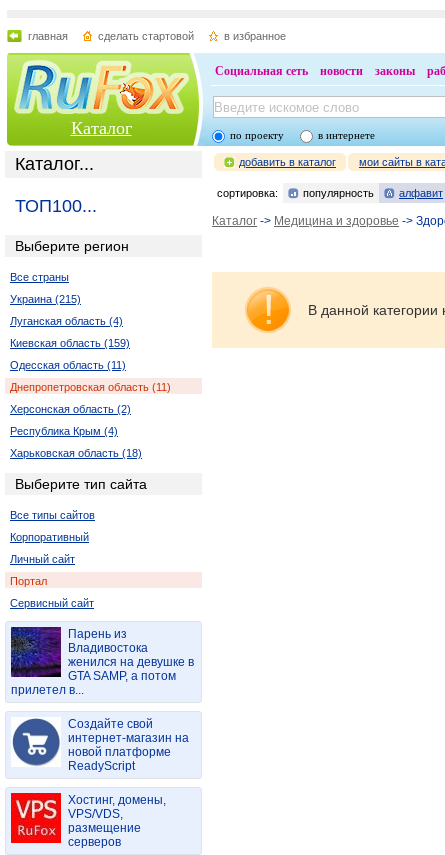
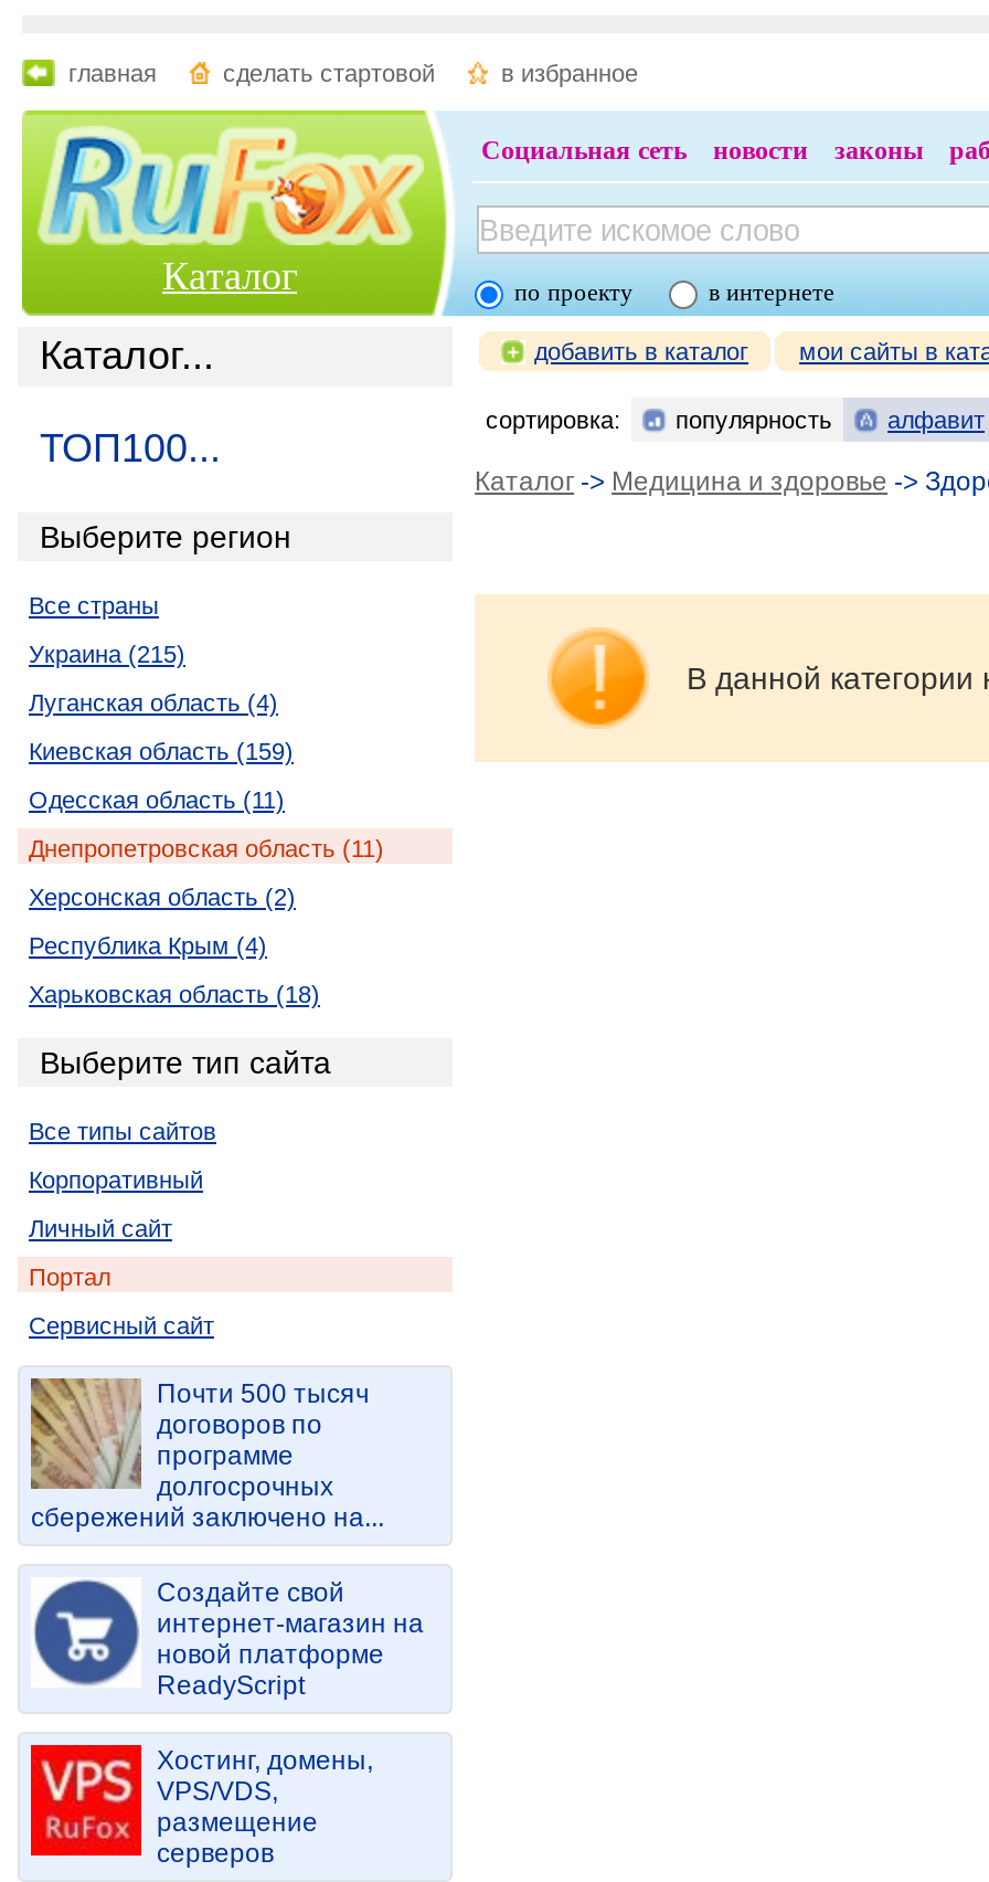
- [image]
- Парень из
- Владивостока
- женился на девушке в
- GTA SAMP, а потом
- прилетел в...
+ [image]
+ Почти 500 тысяч
+ договоров по
+ программе
+ долгосрочных
+ сбережений заключено на...
